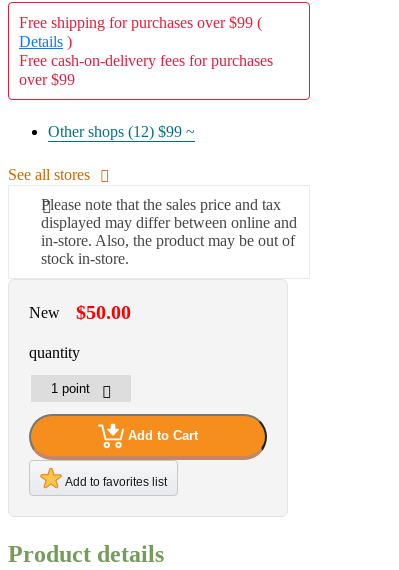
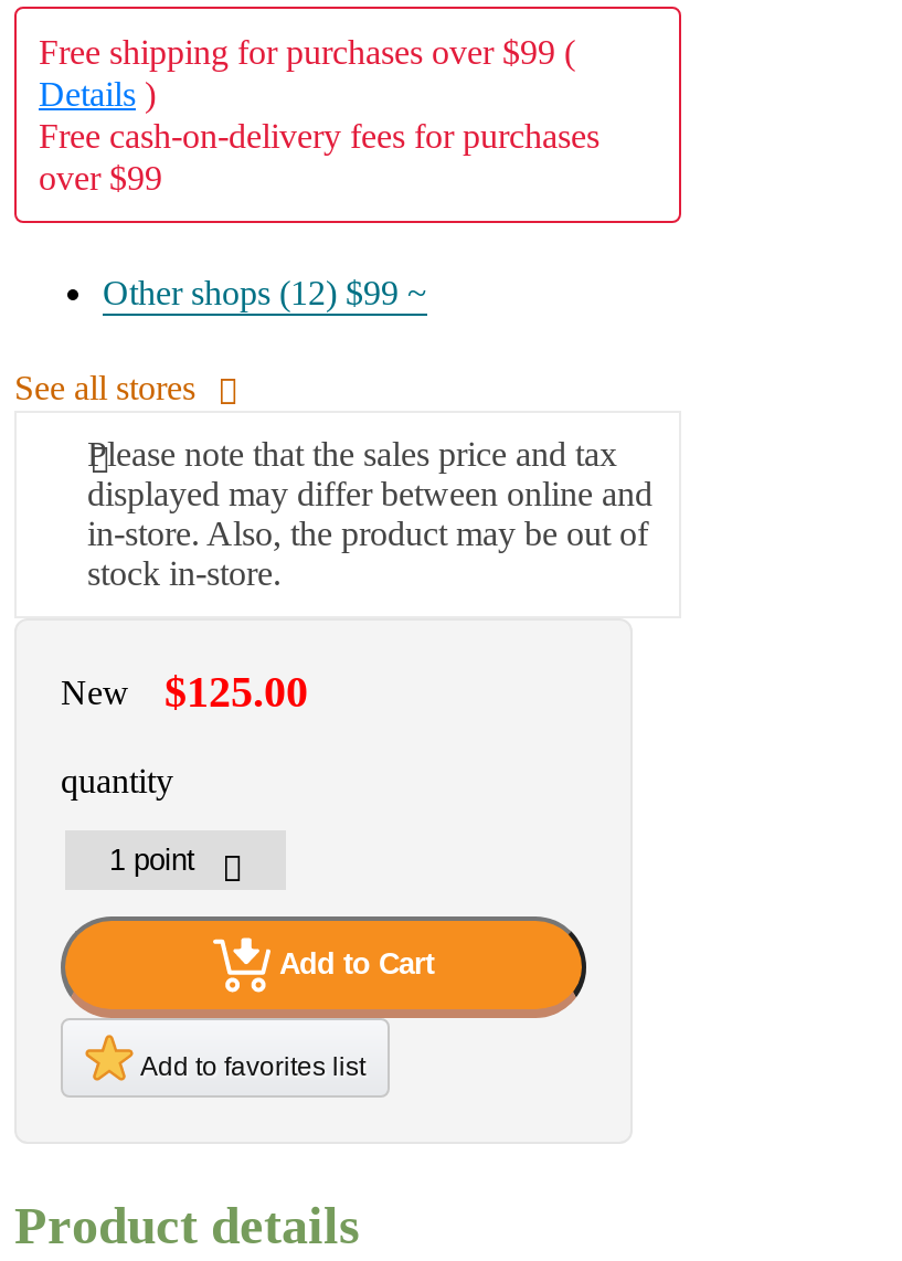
- New $50.00
+ New $125.00
